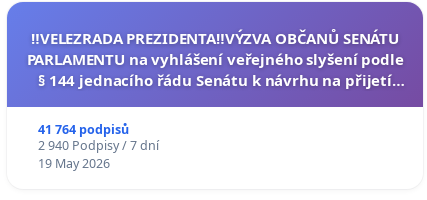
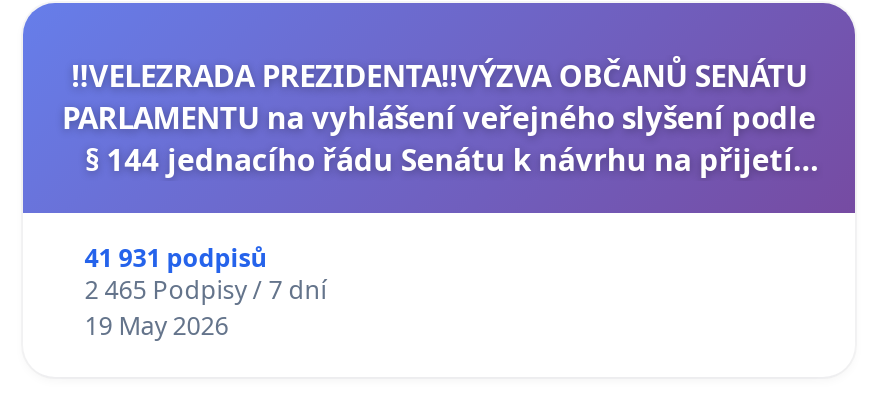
- 41 764 podpisů
+ 41 931 podpisů

- 2 940 Podpisy / 7 dní
+ 2 465 Podpisy / 7 dní
